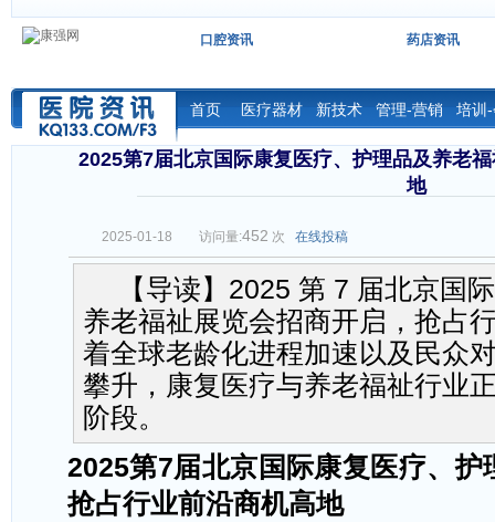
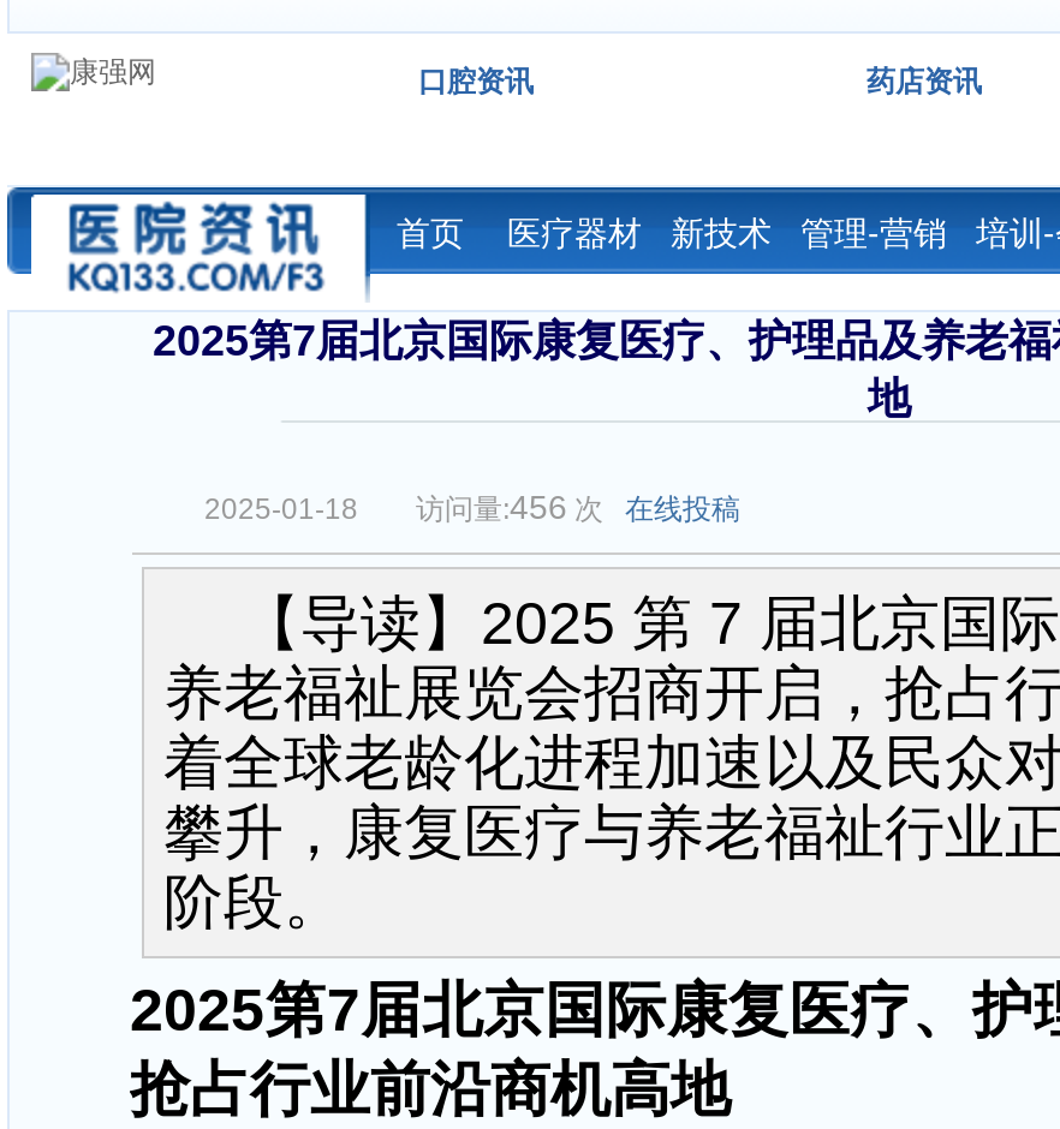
- 2025-01-18访问量:452 次 在线投稿
+ 2025-01-18访问量:456 次 在线投稿
